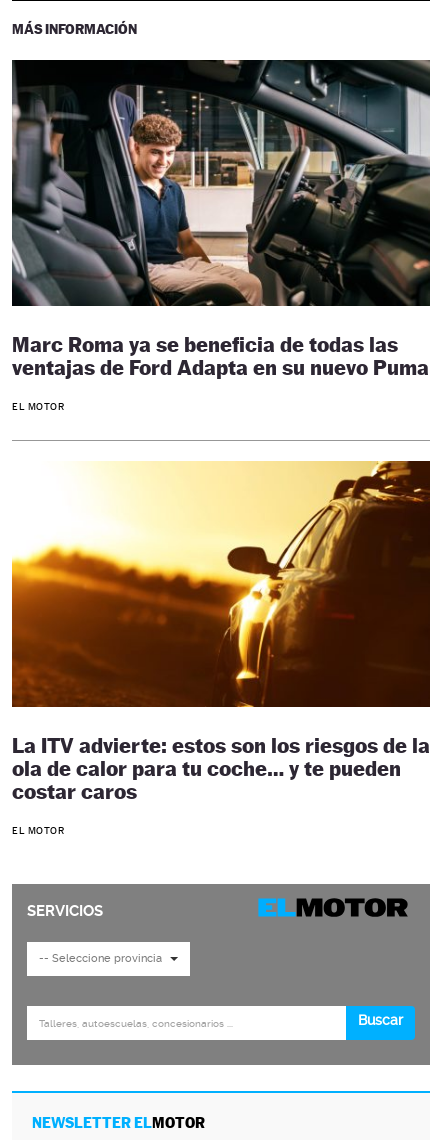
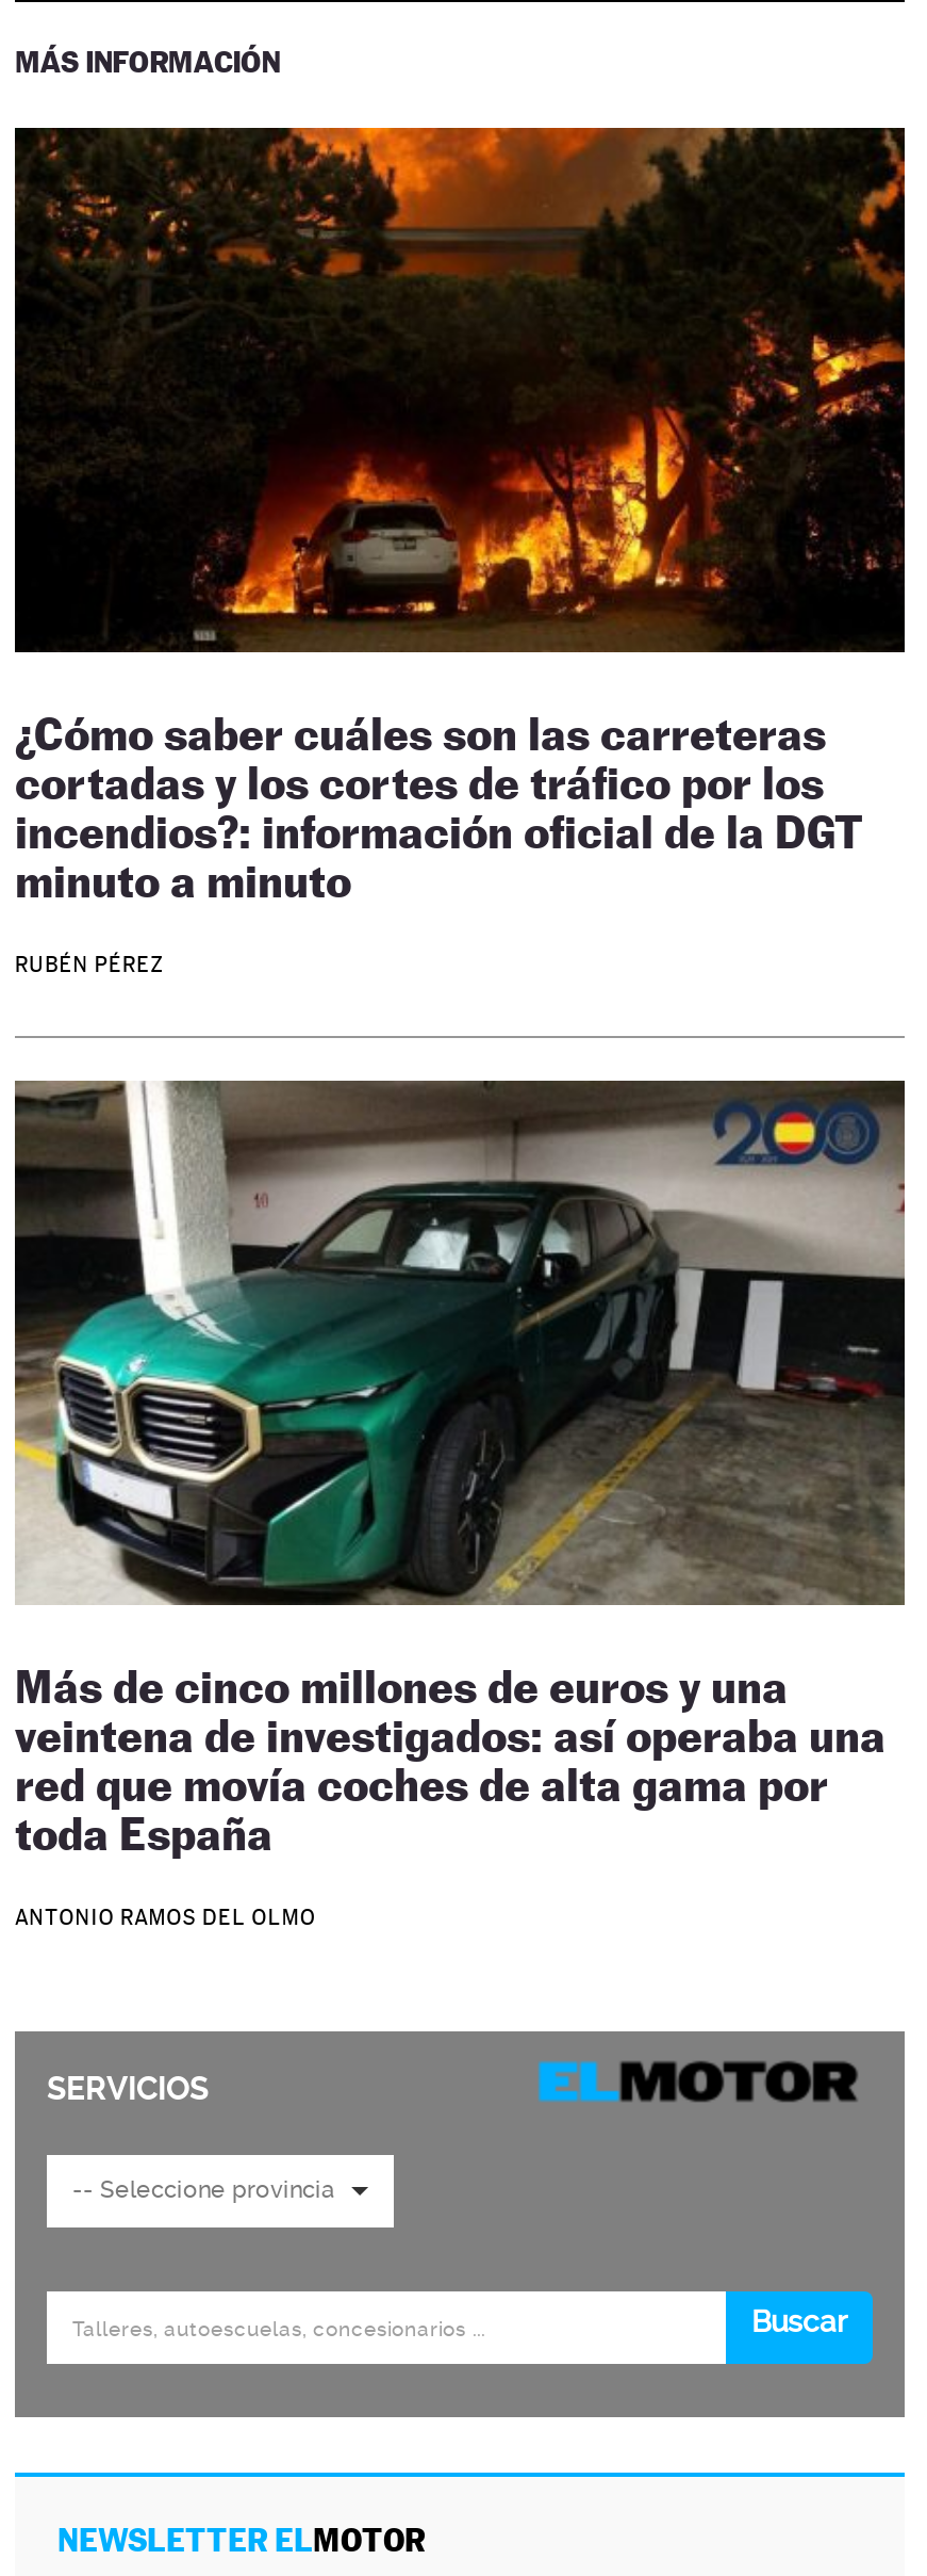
- [image]
- Marc Roma ya se beneficia de todas las
- ventajas de Ford Adapta en su nuevo Puma
+ [image]
+ ¿Cómo saber cuáles son las carreteras
+ cortadas y los cortes de tráfico por los
+ incendios?: información oficial de la DGT
+ minuto a minuto

- EL MOTOR
+ RUBÉN PÉREZ

- [image]
+ [image]

- La ITV advierte: estos son los riesgos de la
- ola de calor para tu coche… y te pueden
- costar caros
+ Más de cinco millones de euros y una
+ veintena de investigados: así operaba una
+ red que movía coches de alta gama por
+ toda España

- EL MOTOR
+ ANTONIO RAMOS DEL OLMO
